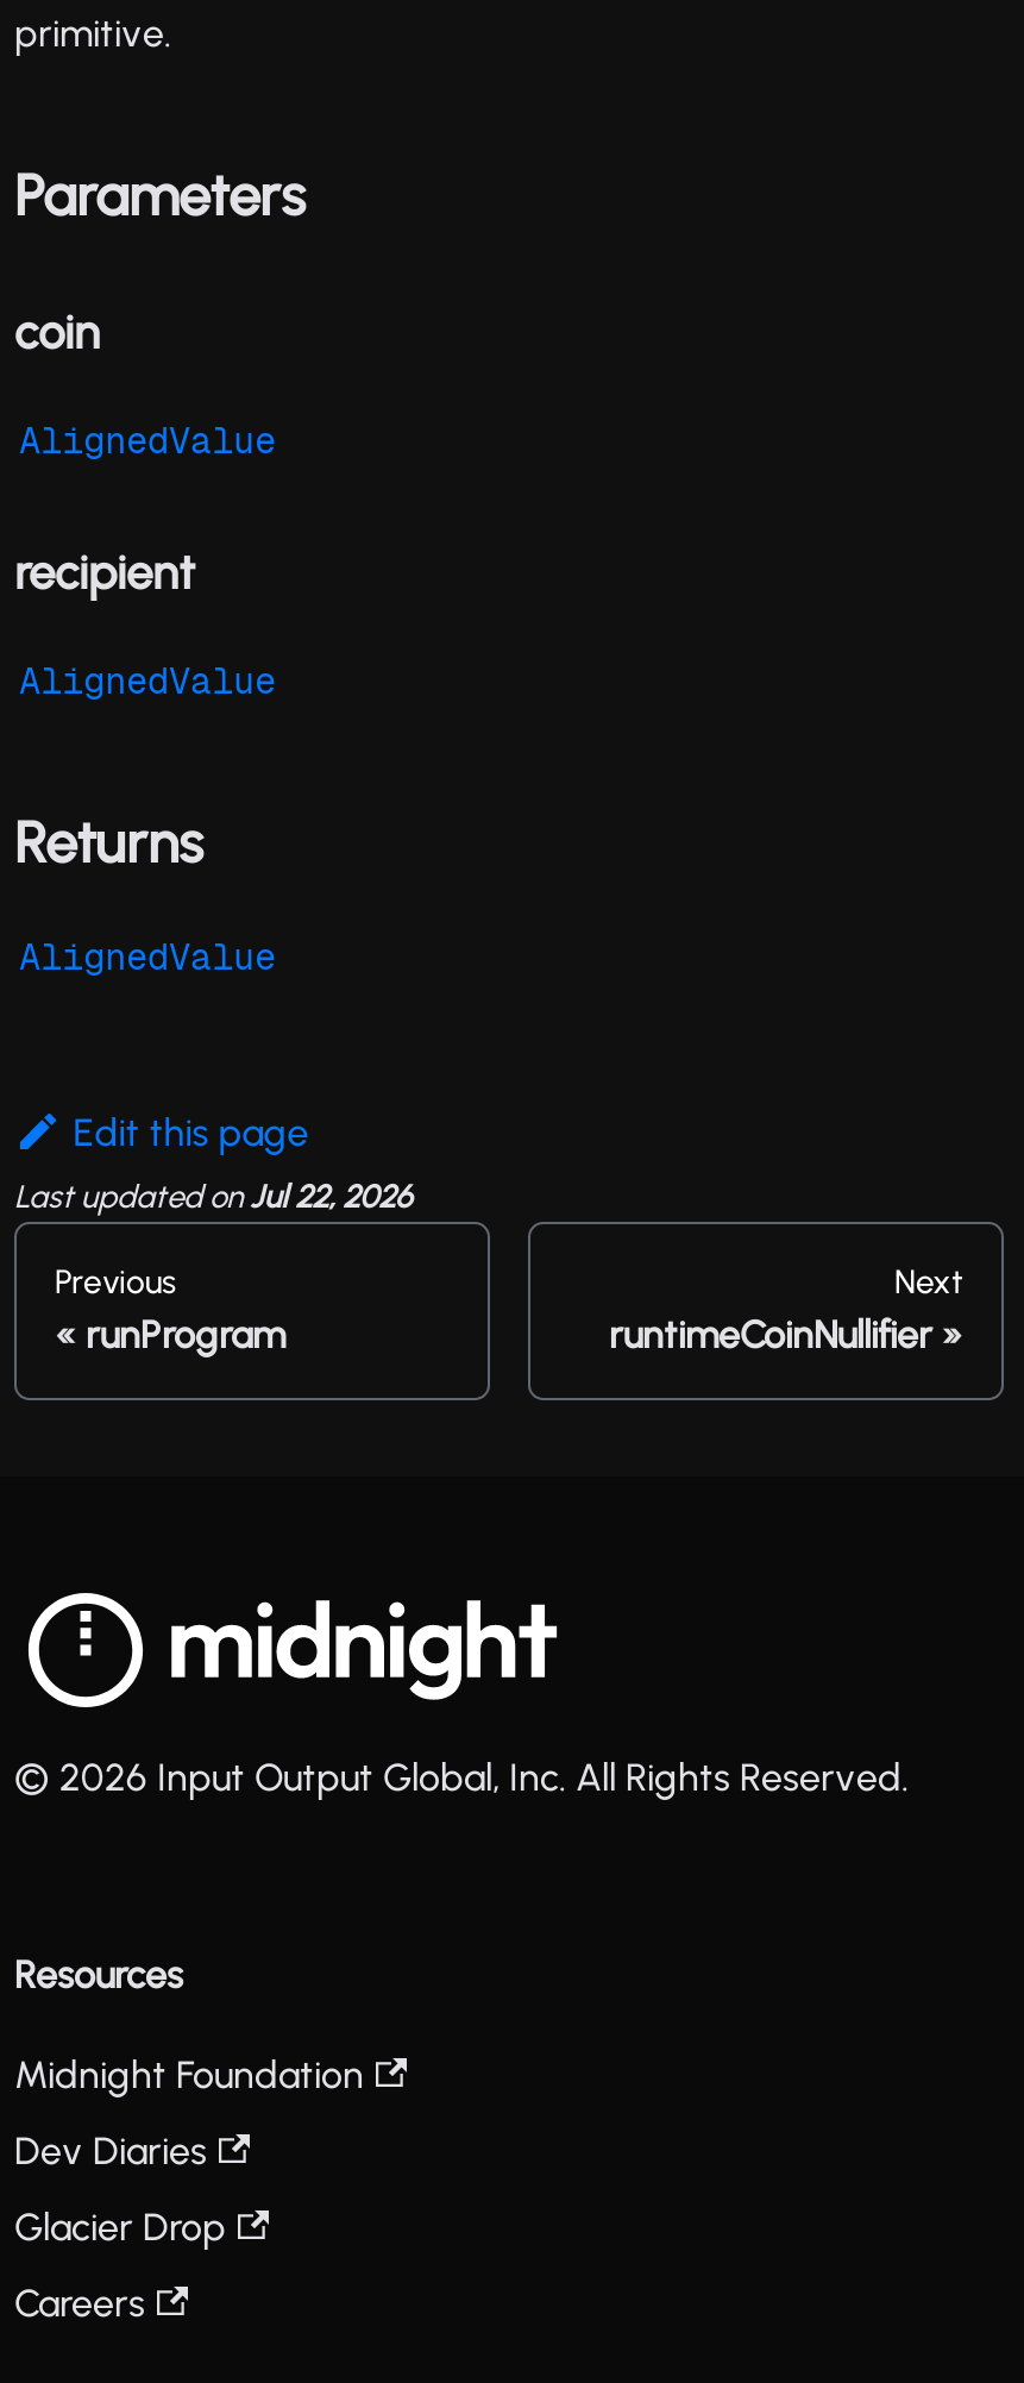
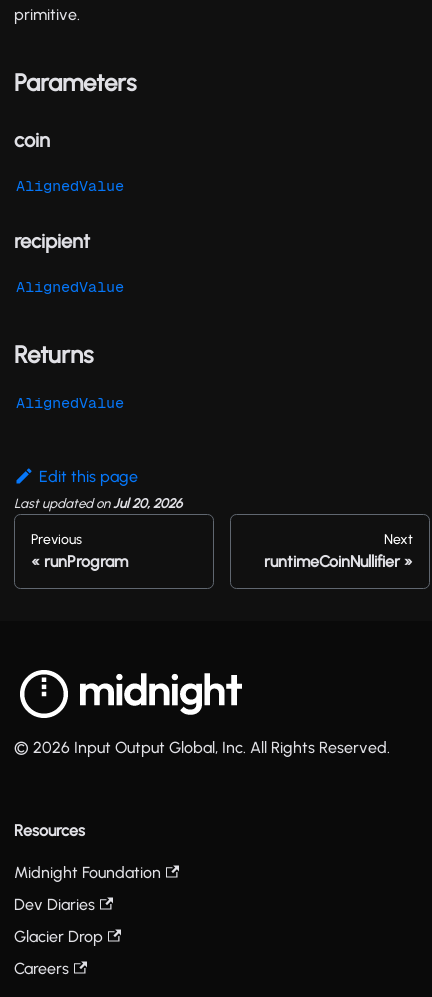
- Last updatedonJul 22, 2026
+ Last updatedonJul 20, 2026
